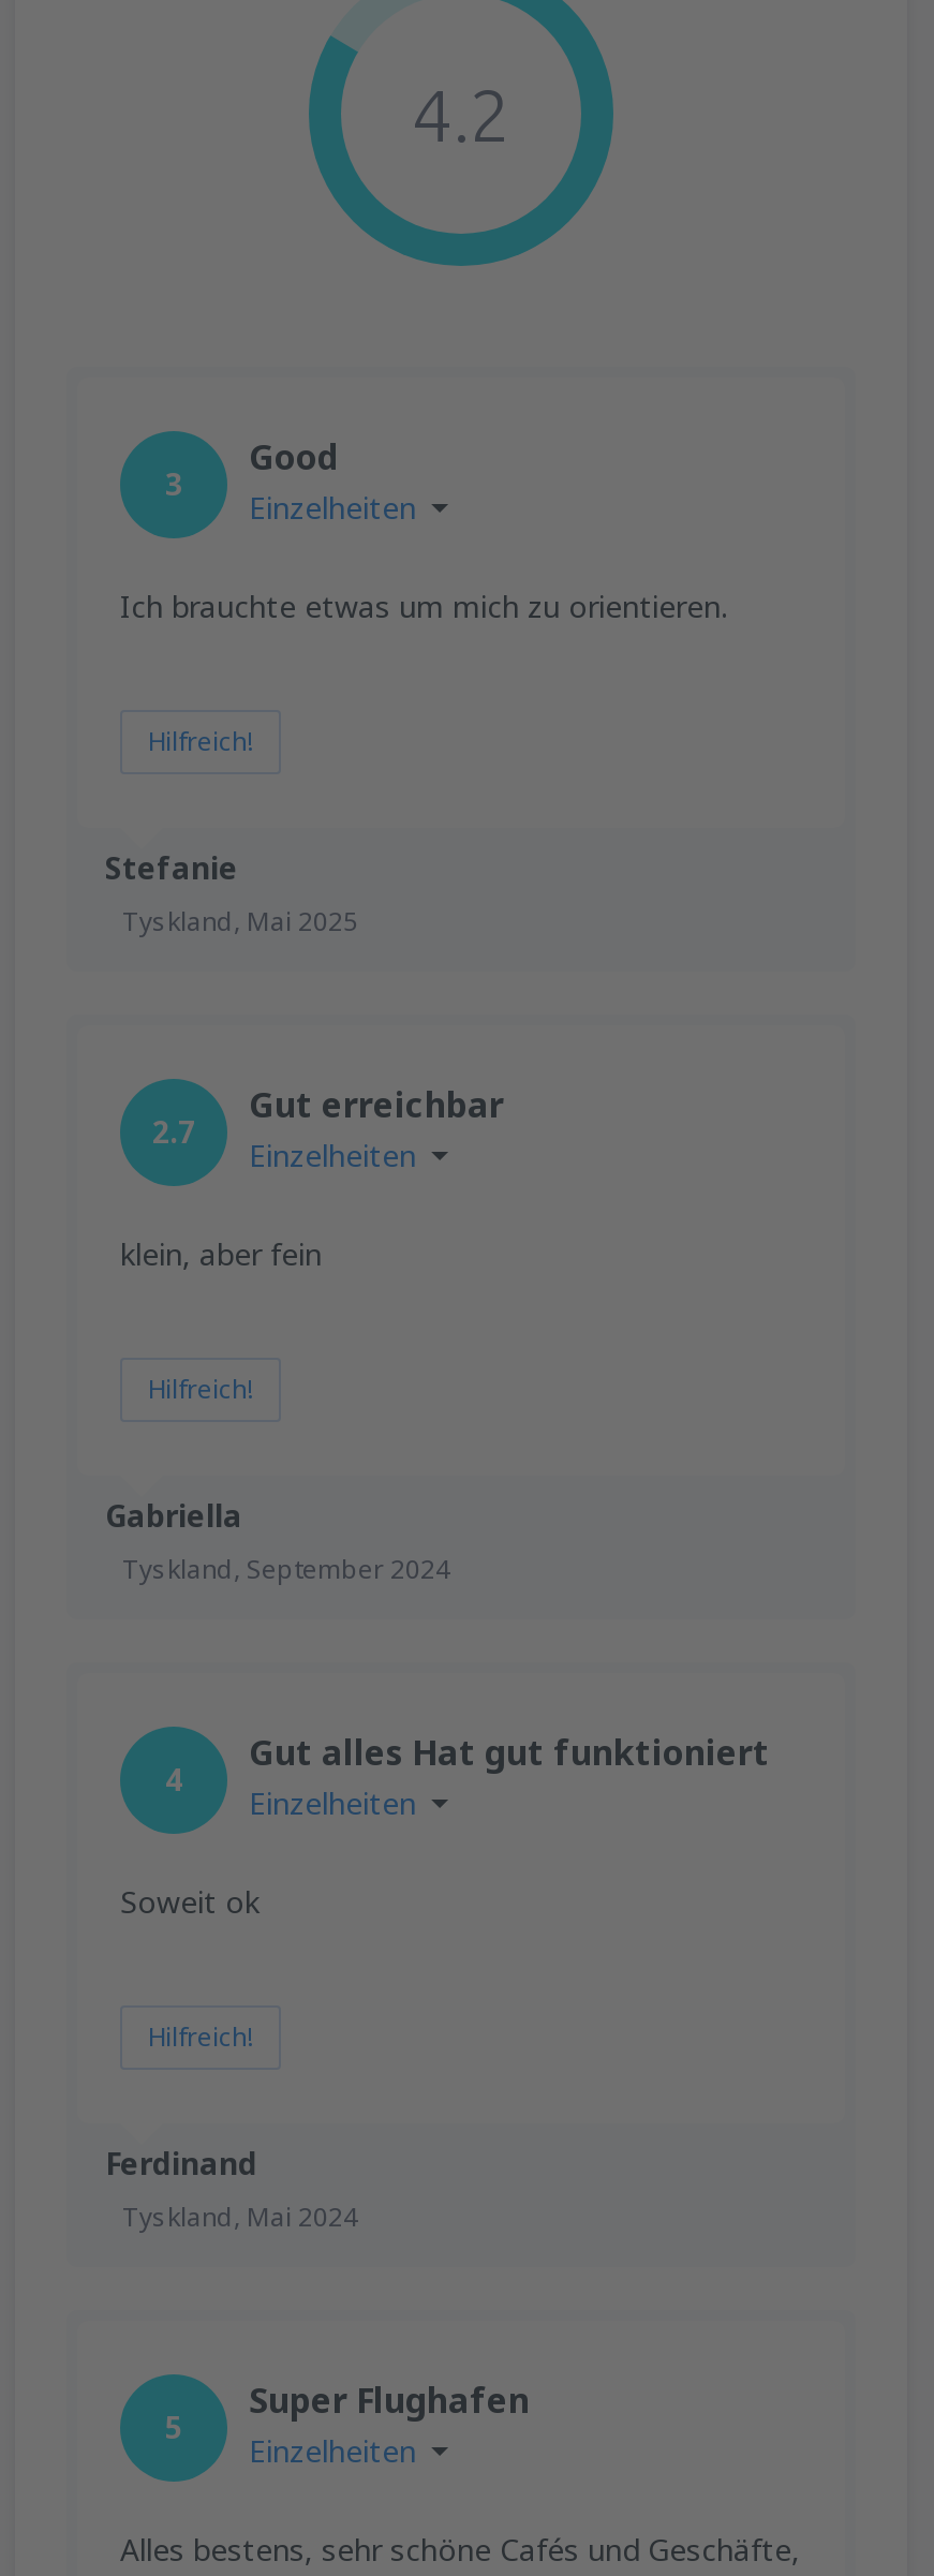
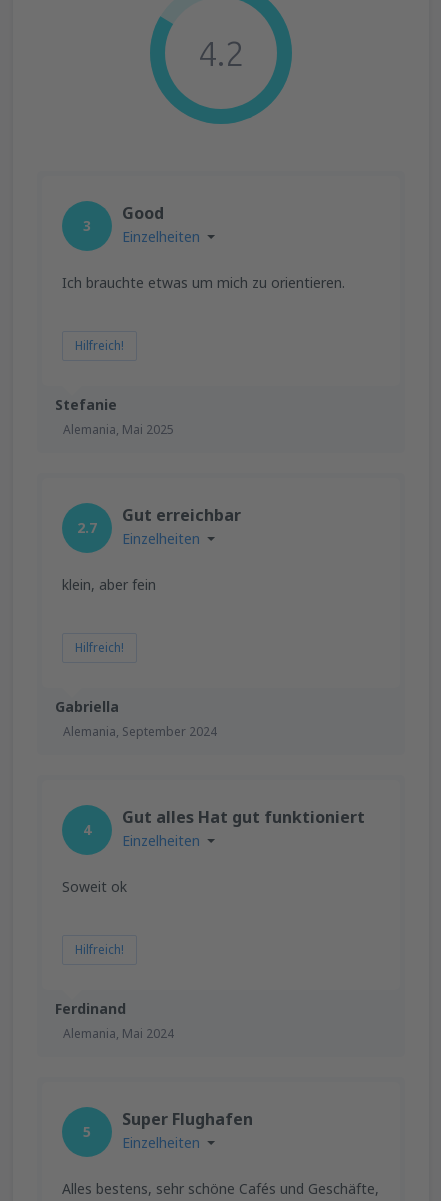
- Tyskland, Mai 2025
+ Alemania, Mai 2025

- Tyskland, September 2024
+ Alemania, September 2024

- Tyskland, Mai 2024
+ Alemania, Mai 2024
